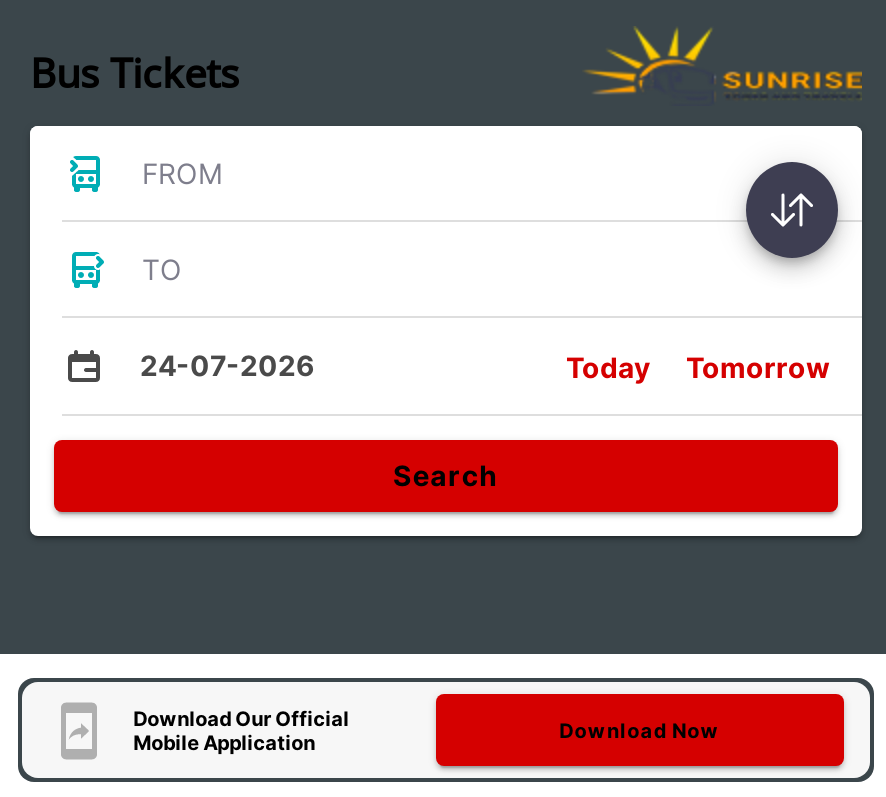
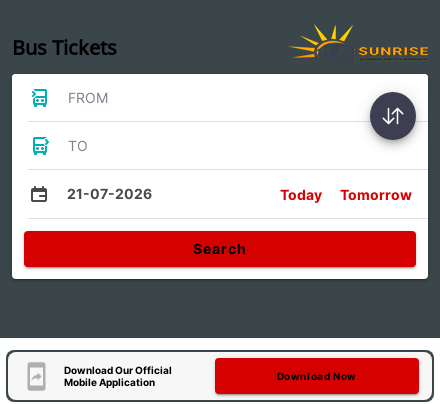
- 24-07-2026
+ 21-07-2026
